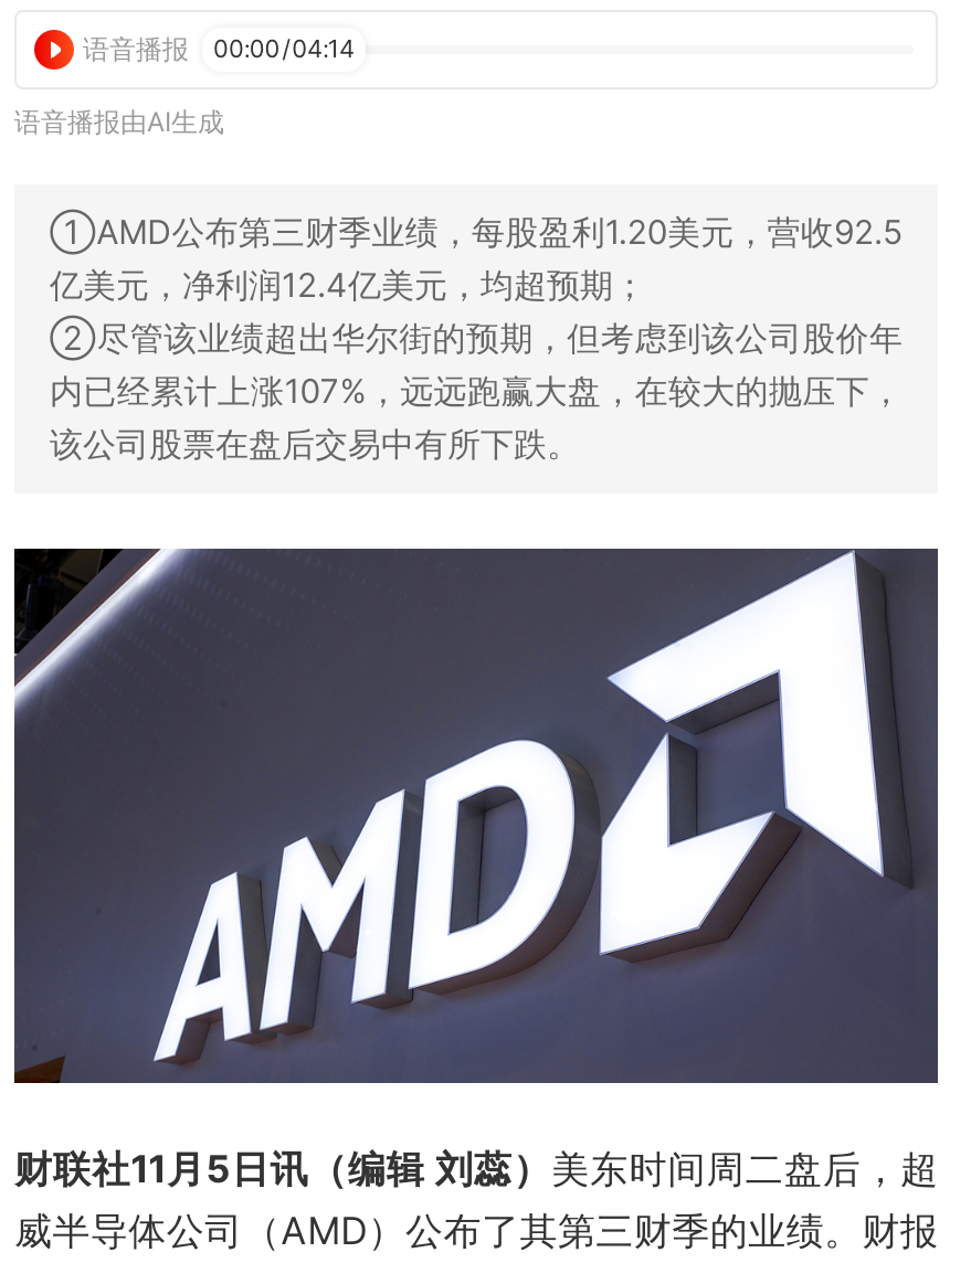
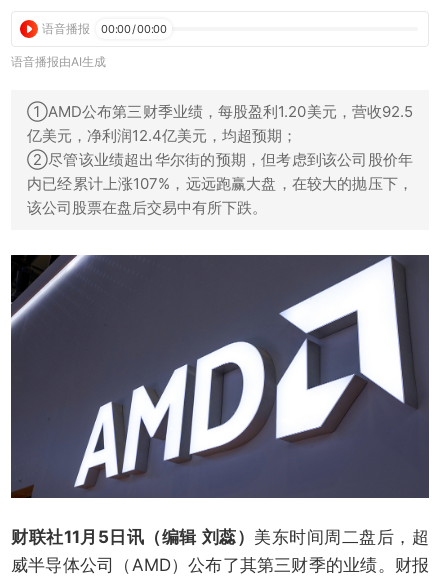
- 语音播报 00:00 /04:14
+ 语音播报 00:00 /00:00
